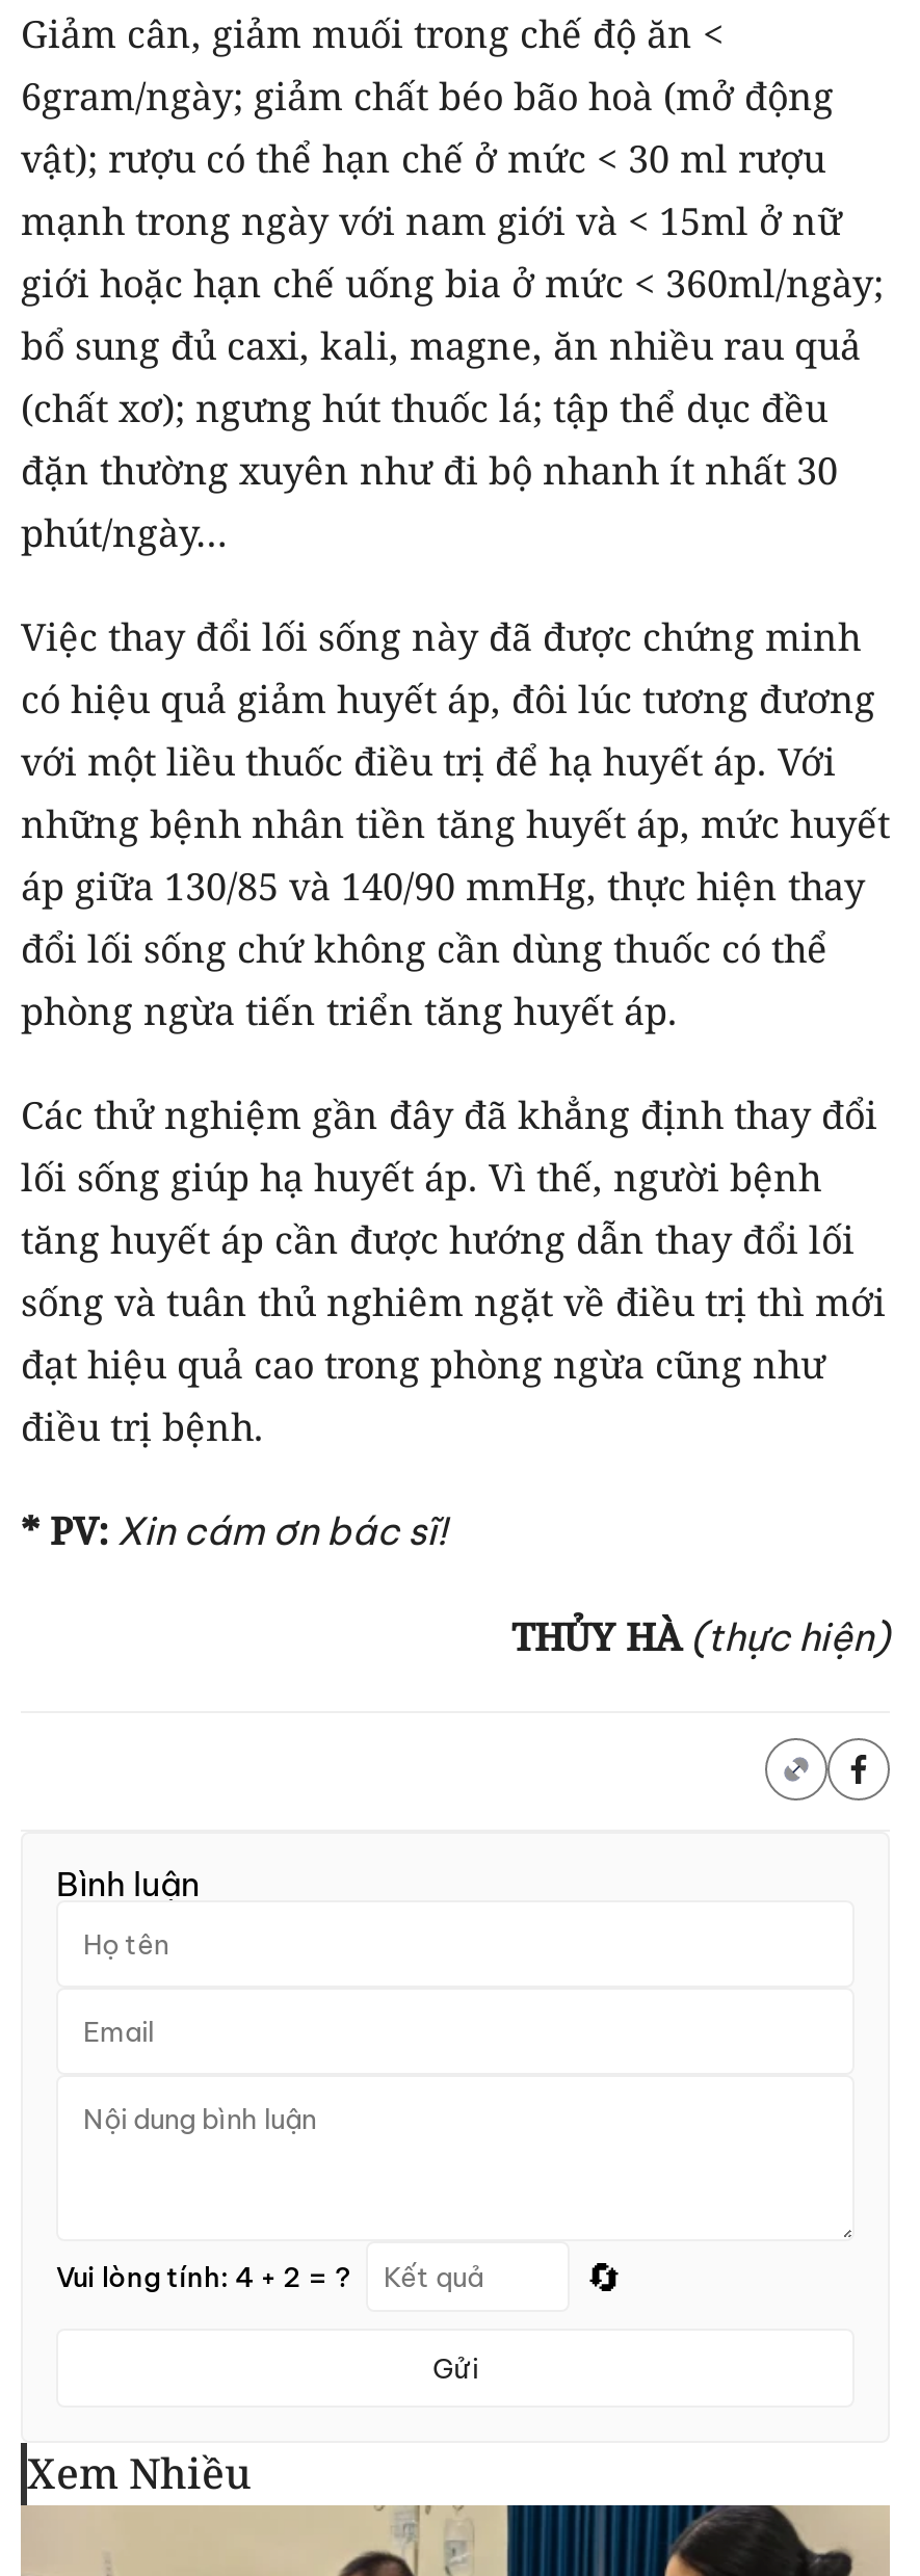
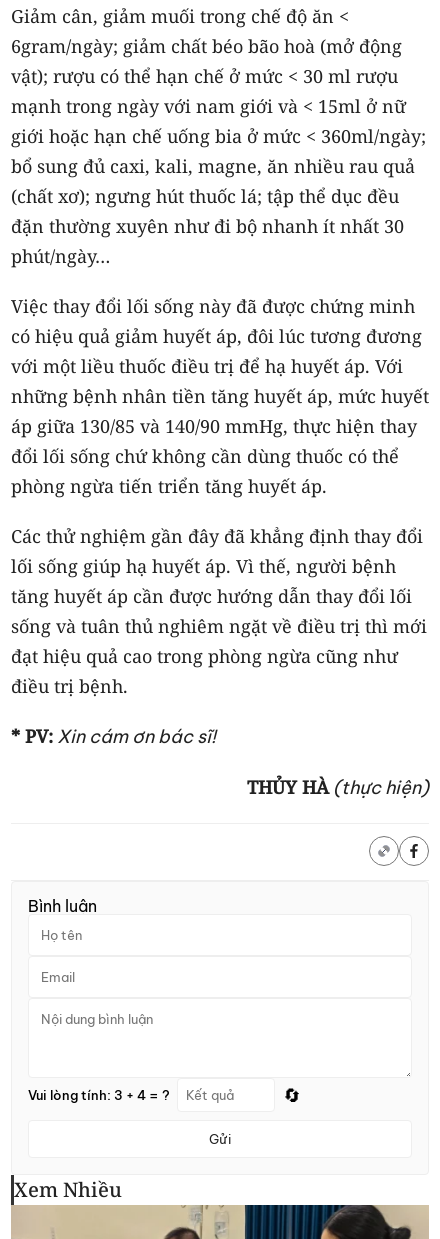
- Vui lòng tính: 4 + 2 = ?
+ Vui lòng tính: 3 + 4 = ?
